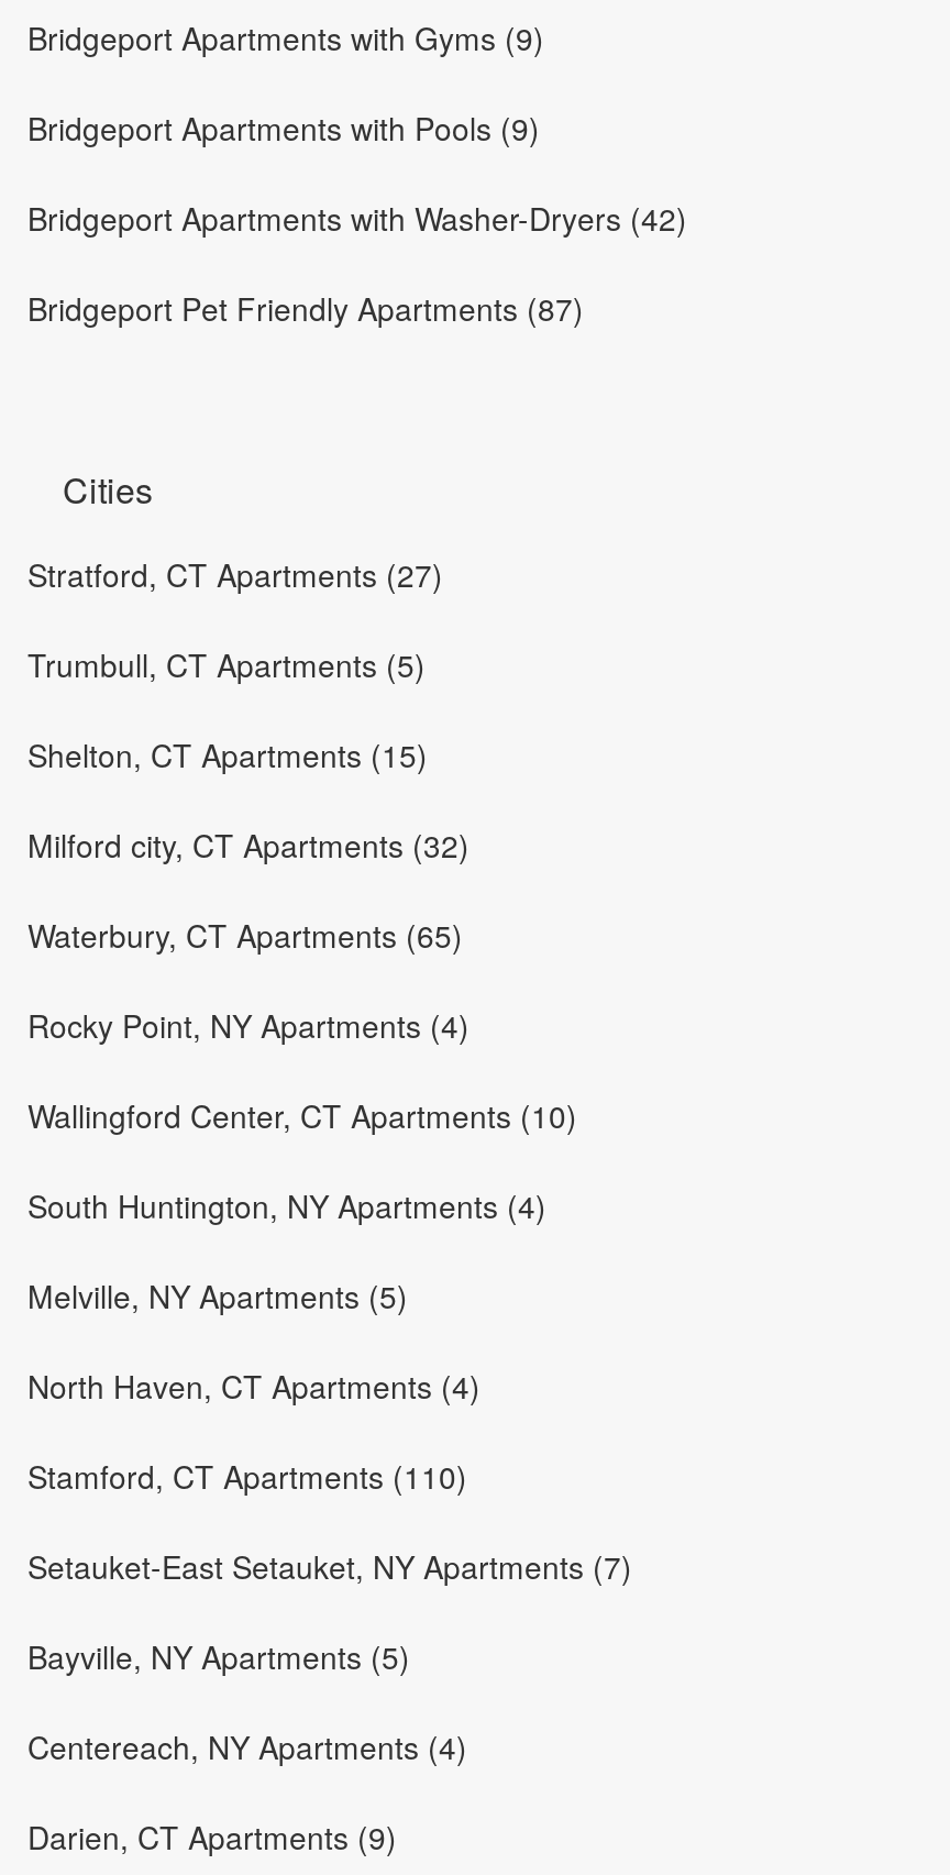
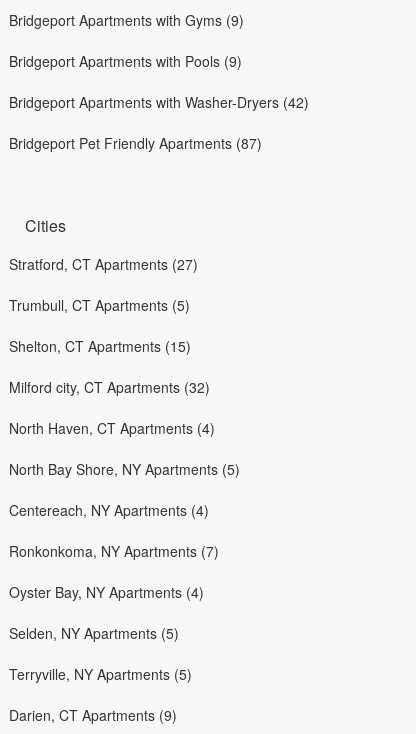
- Waterbury, CT Apartments (65)
- Rocky Point, NY Apartments (4)
- Wallingford Center, CT Apartments (10)
- South Huntington, NY Apartments (4)
- Melville, NY Apartments (5)

moved up: North Haven, CT Apartments (4)

- Stamford, CT Apartments (110)
- Setauket-East Setauket, NY Apartments (7)
- Bayville, NY Apartments (5)
+ North Bay Shore, NY Apartments (5)

moved up: Centereach, NY Apartments (4)

+ Ronkonkoma, NY Apartments (7)
+ Oyster Bay, NY Apartments (4)
+ Selden, NY Apartments (5)
+ Terryville, NY Apartments (5)
